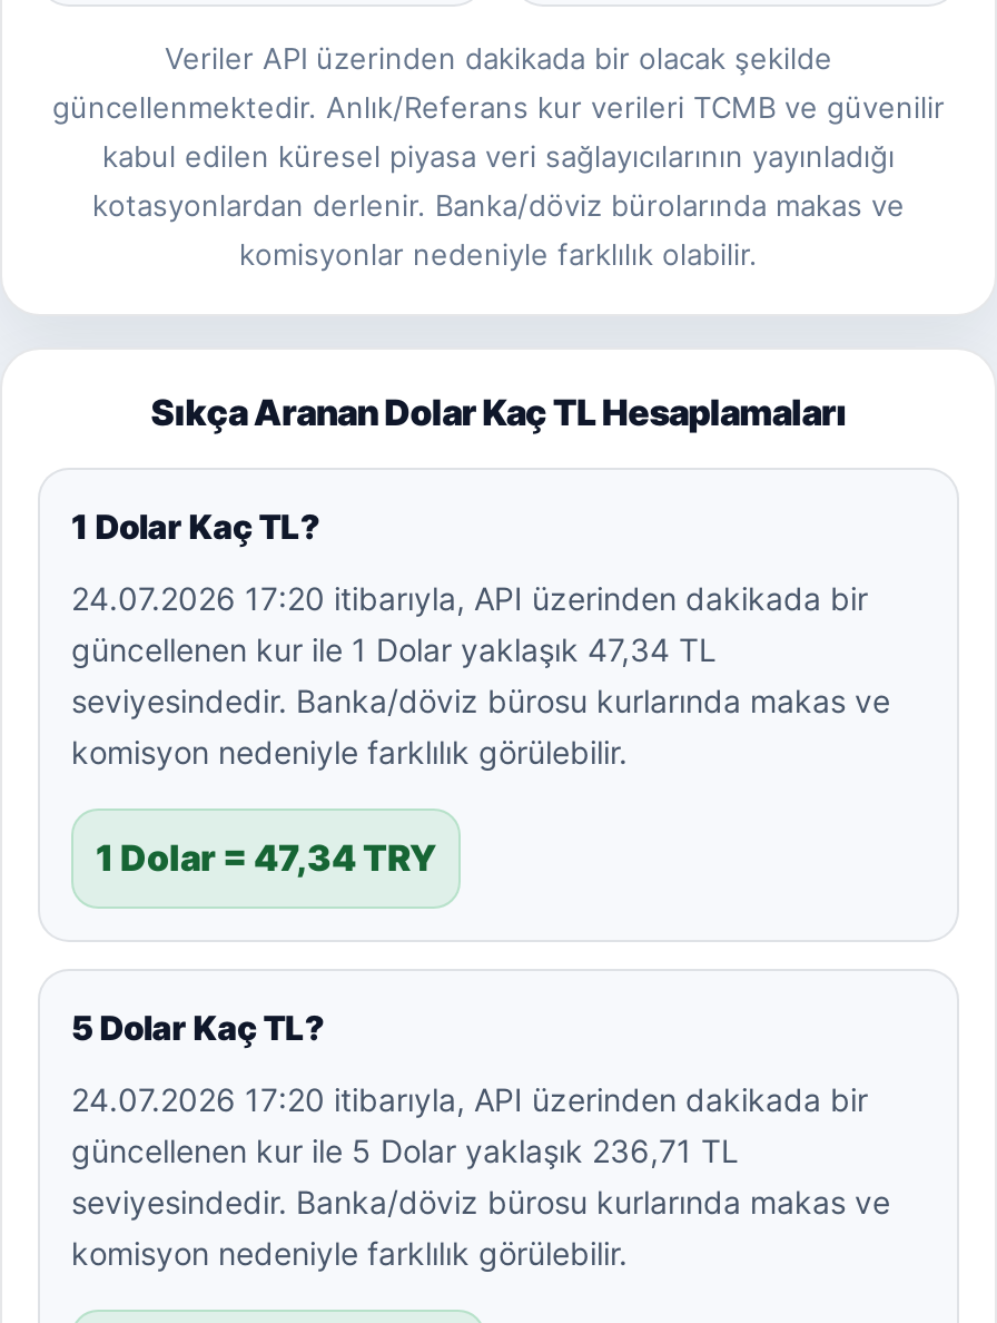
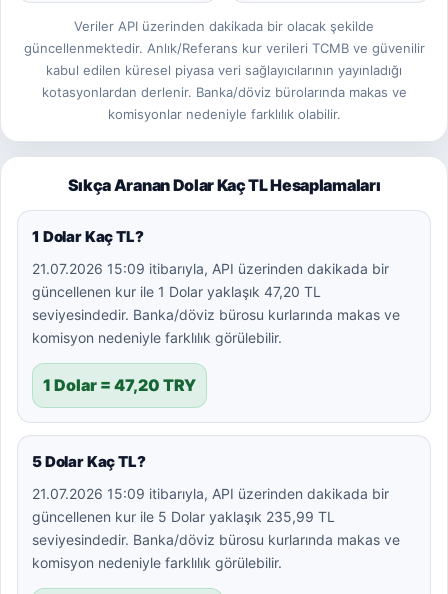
- 24.07.2026 17:20 itibarıyla, API üzerinden dakikada bir
+ 21.07.2026 15:09 itibarıyla, API üzerinden dakikada bir

- güncellenen kur ile 1 Dolar yaklaşık 47,34 TL
+ güncellenen kur ile 1 Dolar yaklaşık 47,20 TL

- 1 Dolar = 47,34 TRY
+ 1 Dolar = 47,20 TRY

- 24.07.2026 17:20 itibarıyla, API üzerinden dakikada bir
+ 21.07.2026 15:09 itibarıyla, API üzerinden dakikada bir

- güncellenen kur ile 5 Dolar yaklaşık 236,71 TL
+ güncellenen kur ile 5 Dolar yaklaşık 235,99 TL
